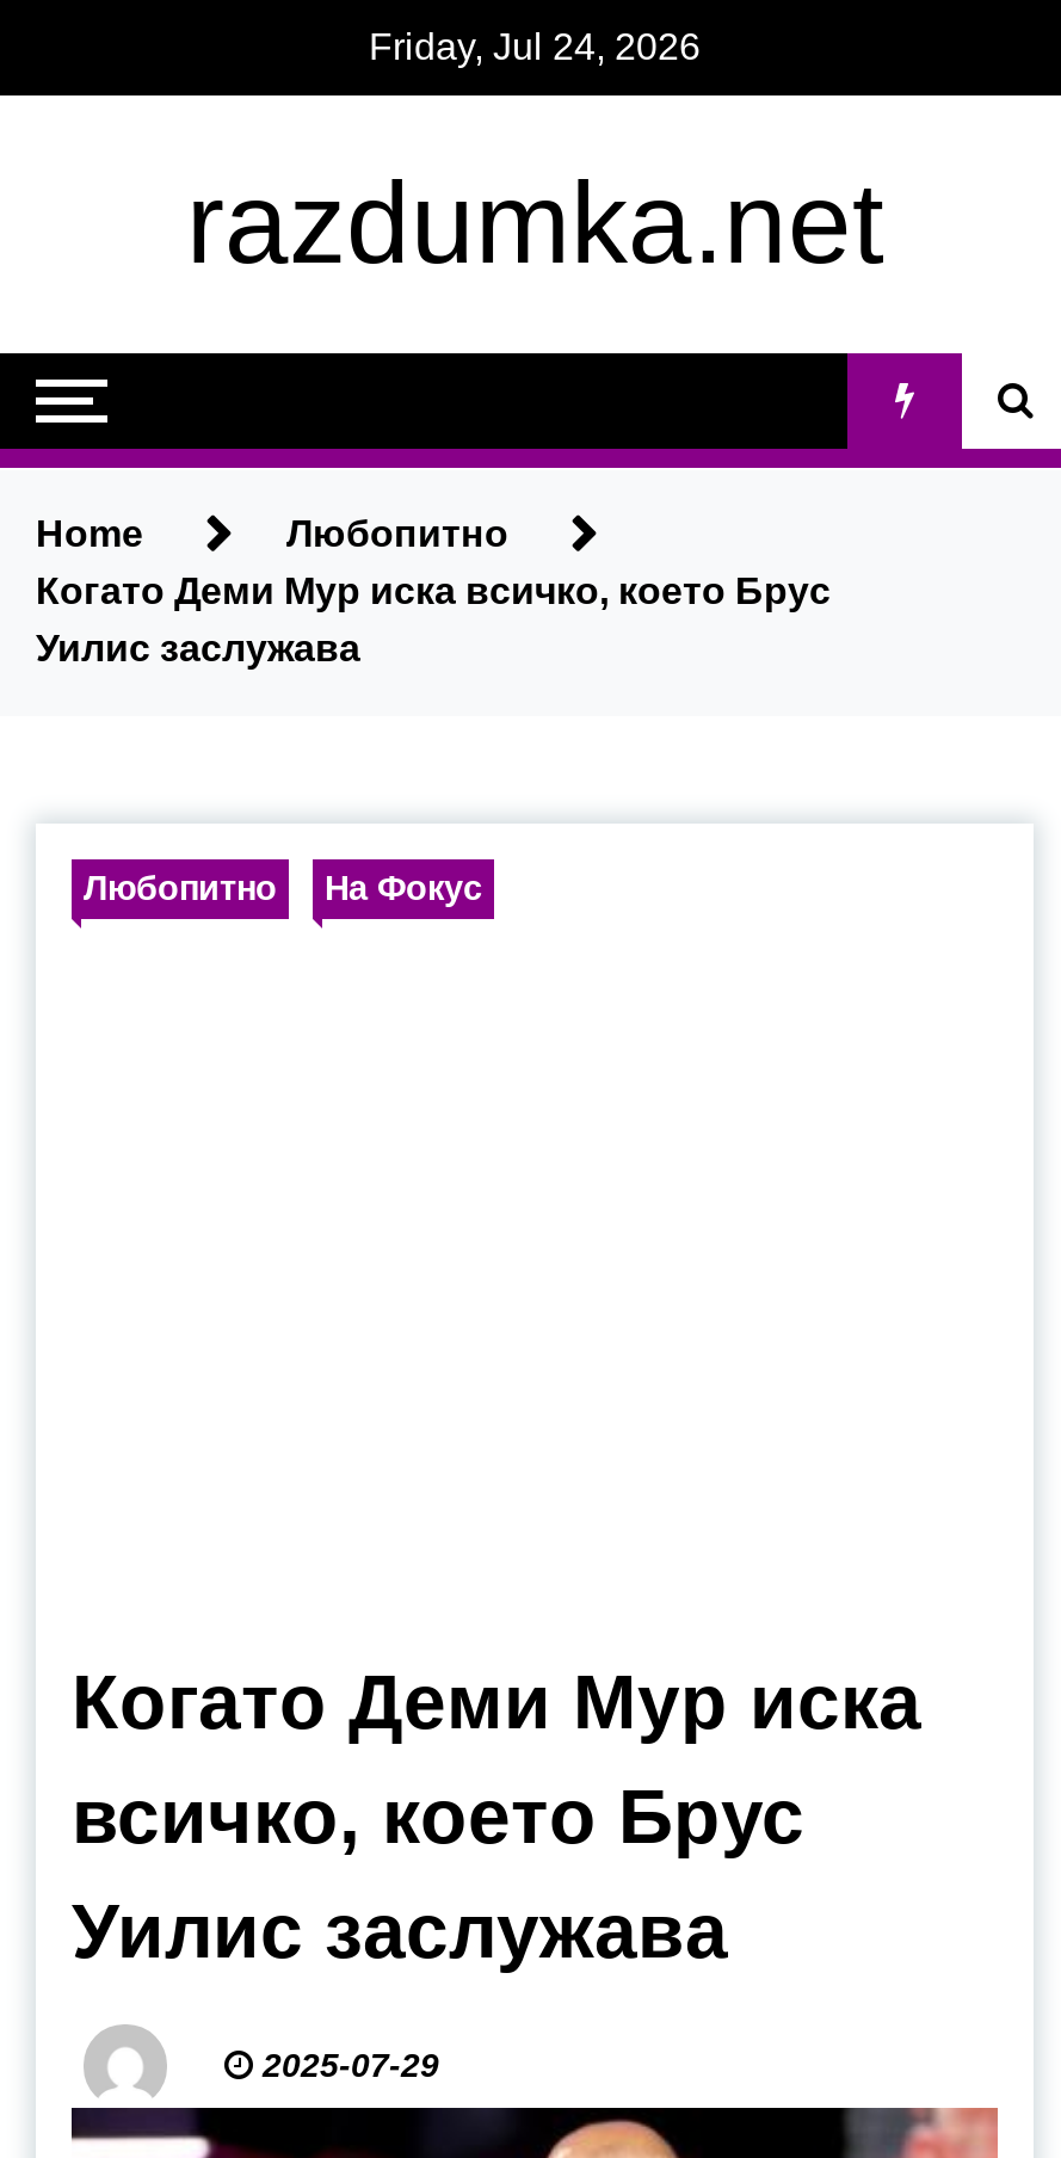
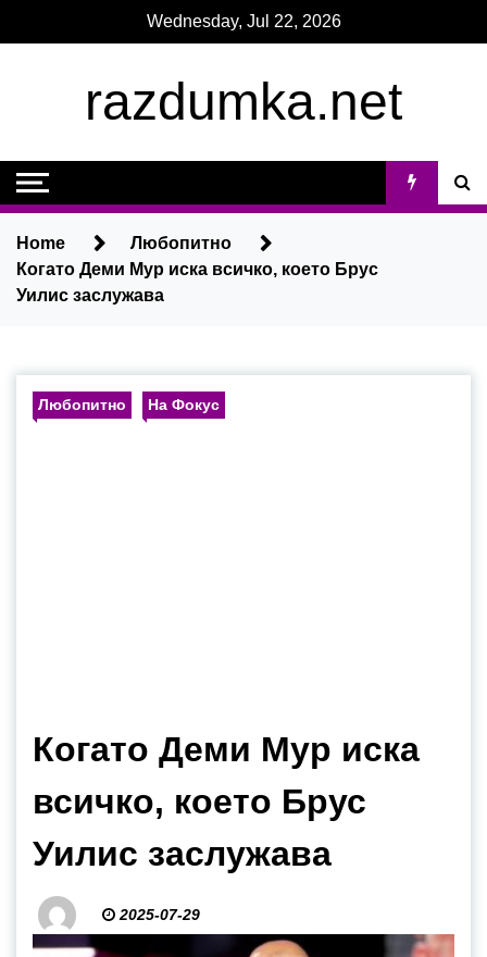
- Friday, Jul 24, 2026
+ Wednesday, Jul 22, 2026
